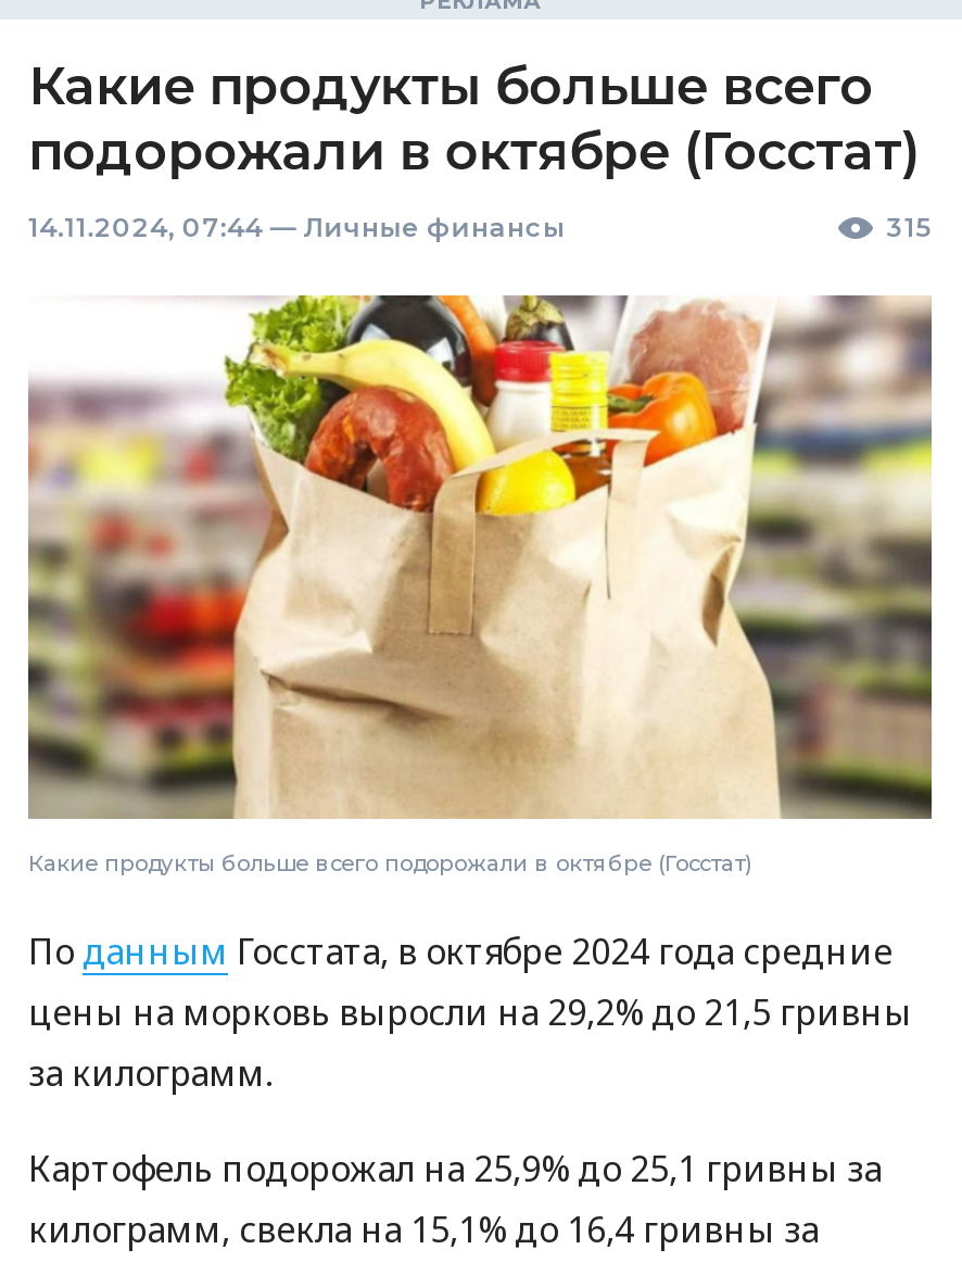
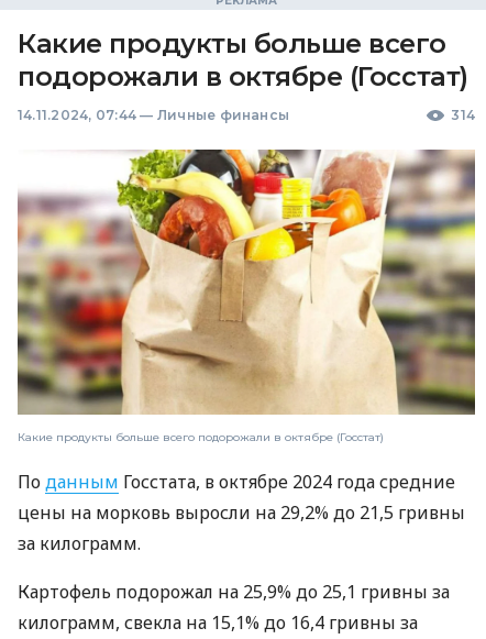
- 315
+ 314
